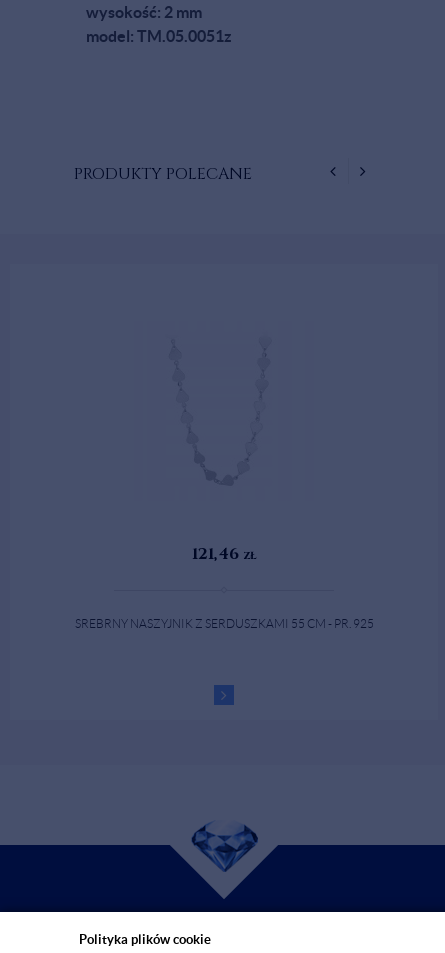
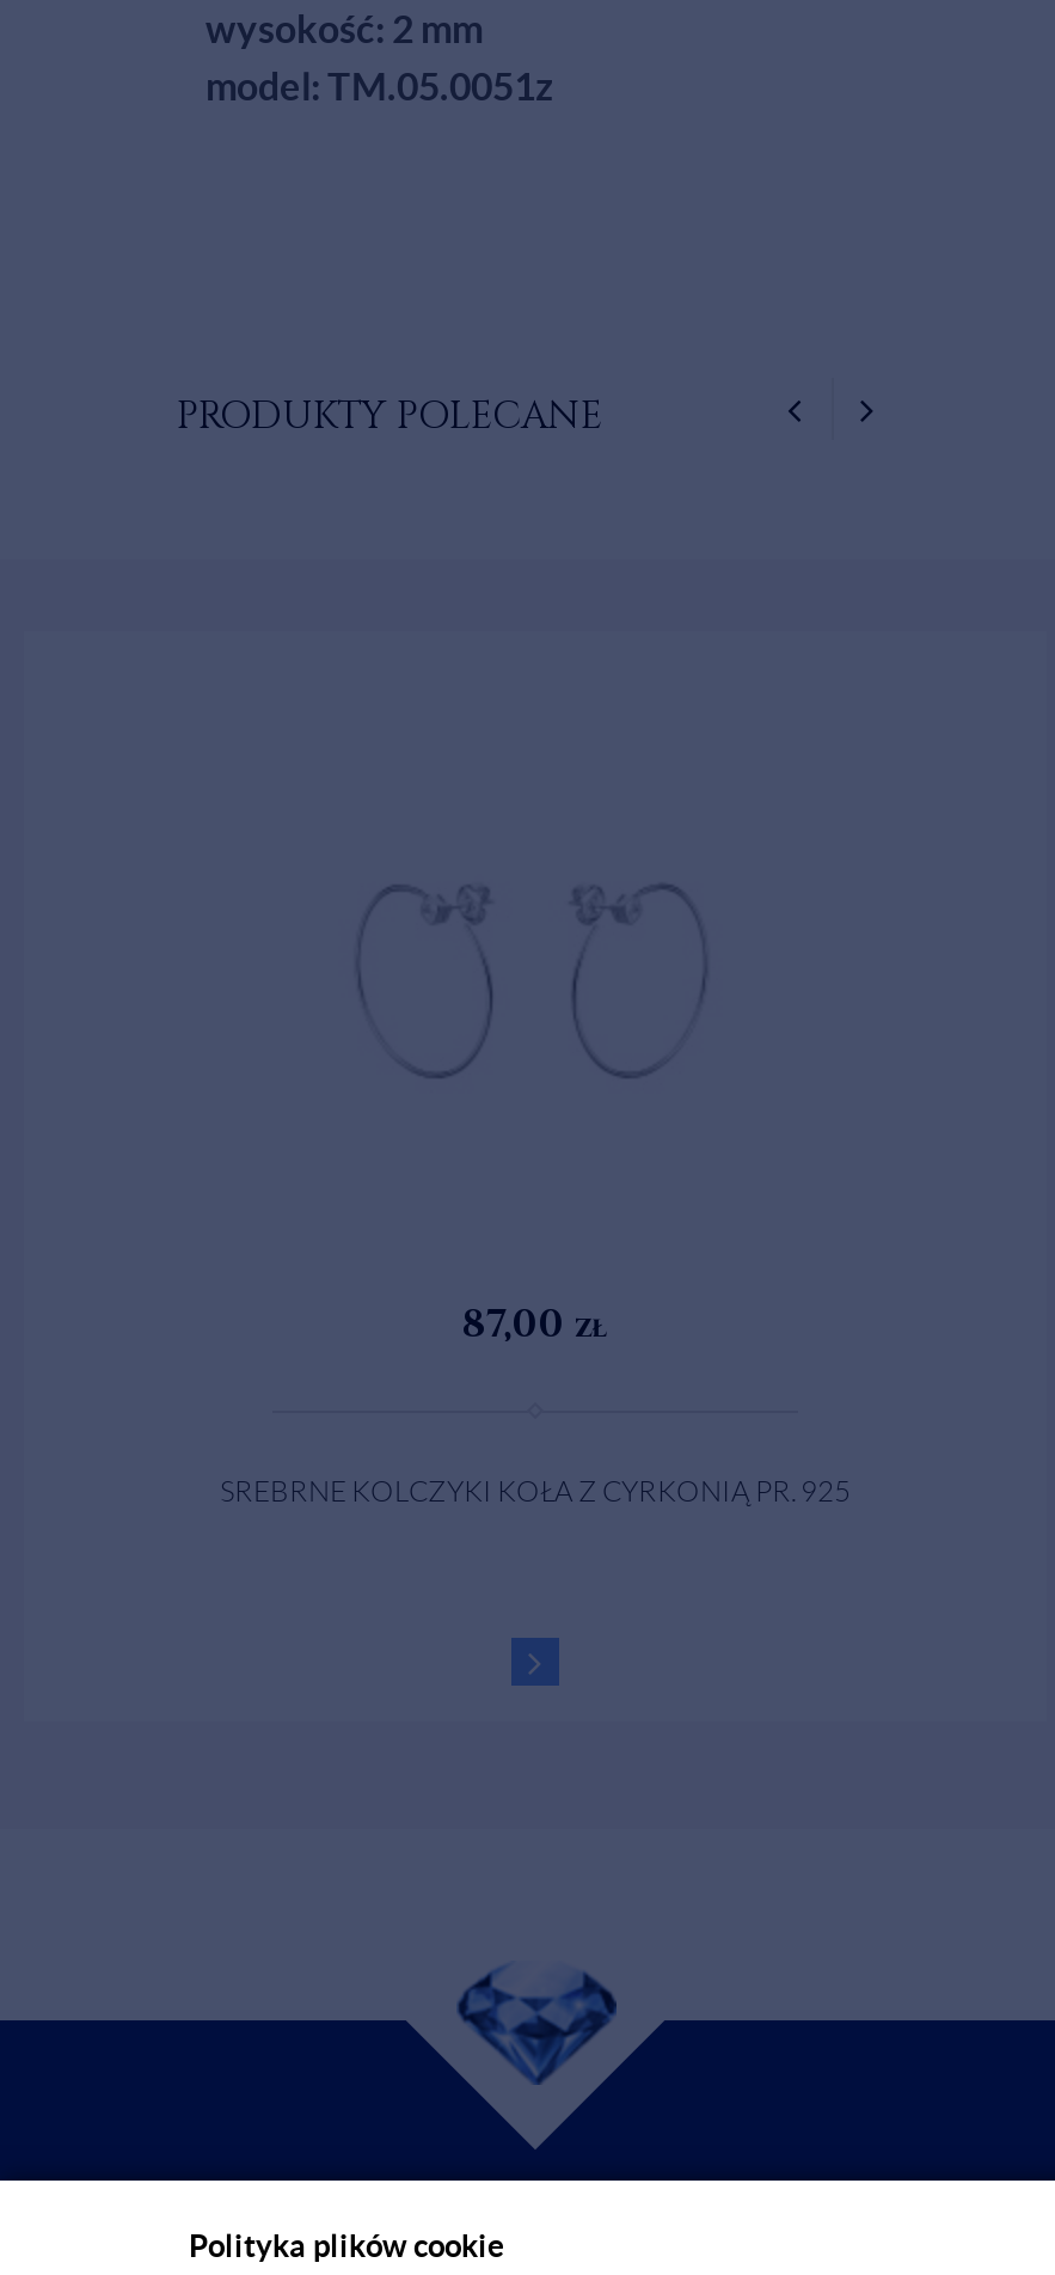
- 121,46 zł
+ 87,00 zł

- SREBRNY NASZYJNIK Z SERDUSZKAMI 55 CM - PR. 925
+ SREBRNE KOLCZYKI KOŁA Z CYRKONIĄ PR. 925
